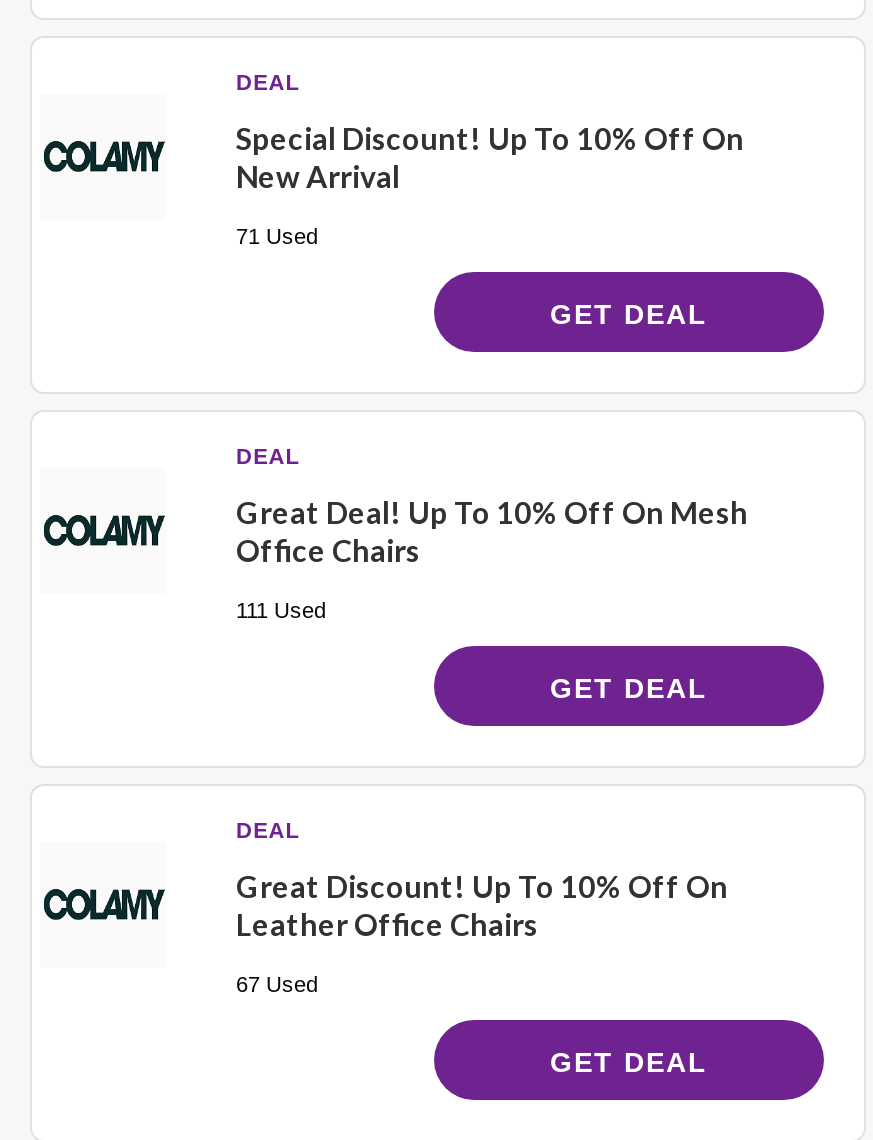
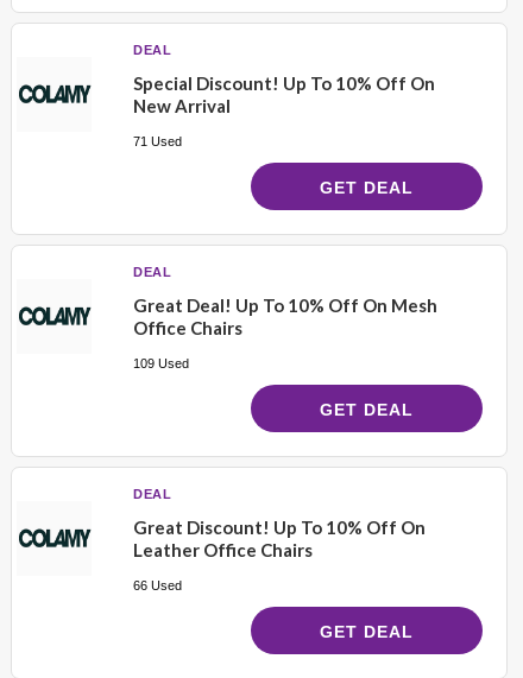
- 111 Used
+ 109 Used

- 67 Used
+ 66 Used
